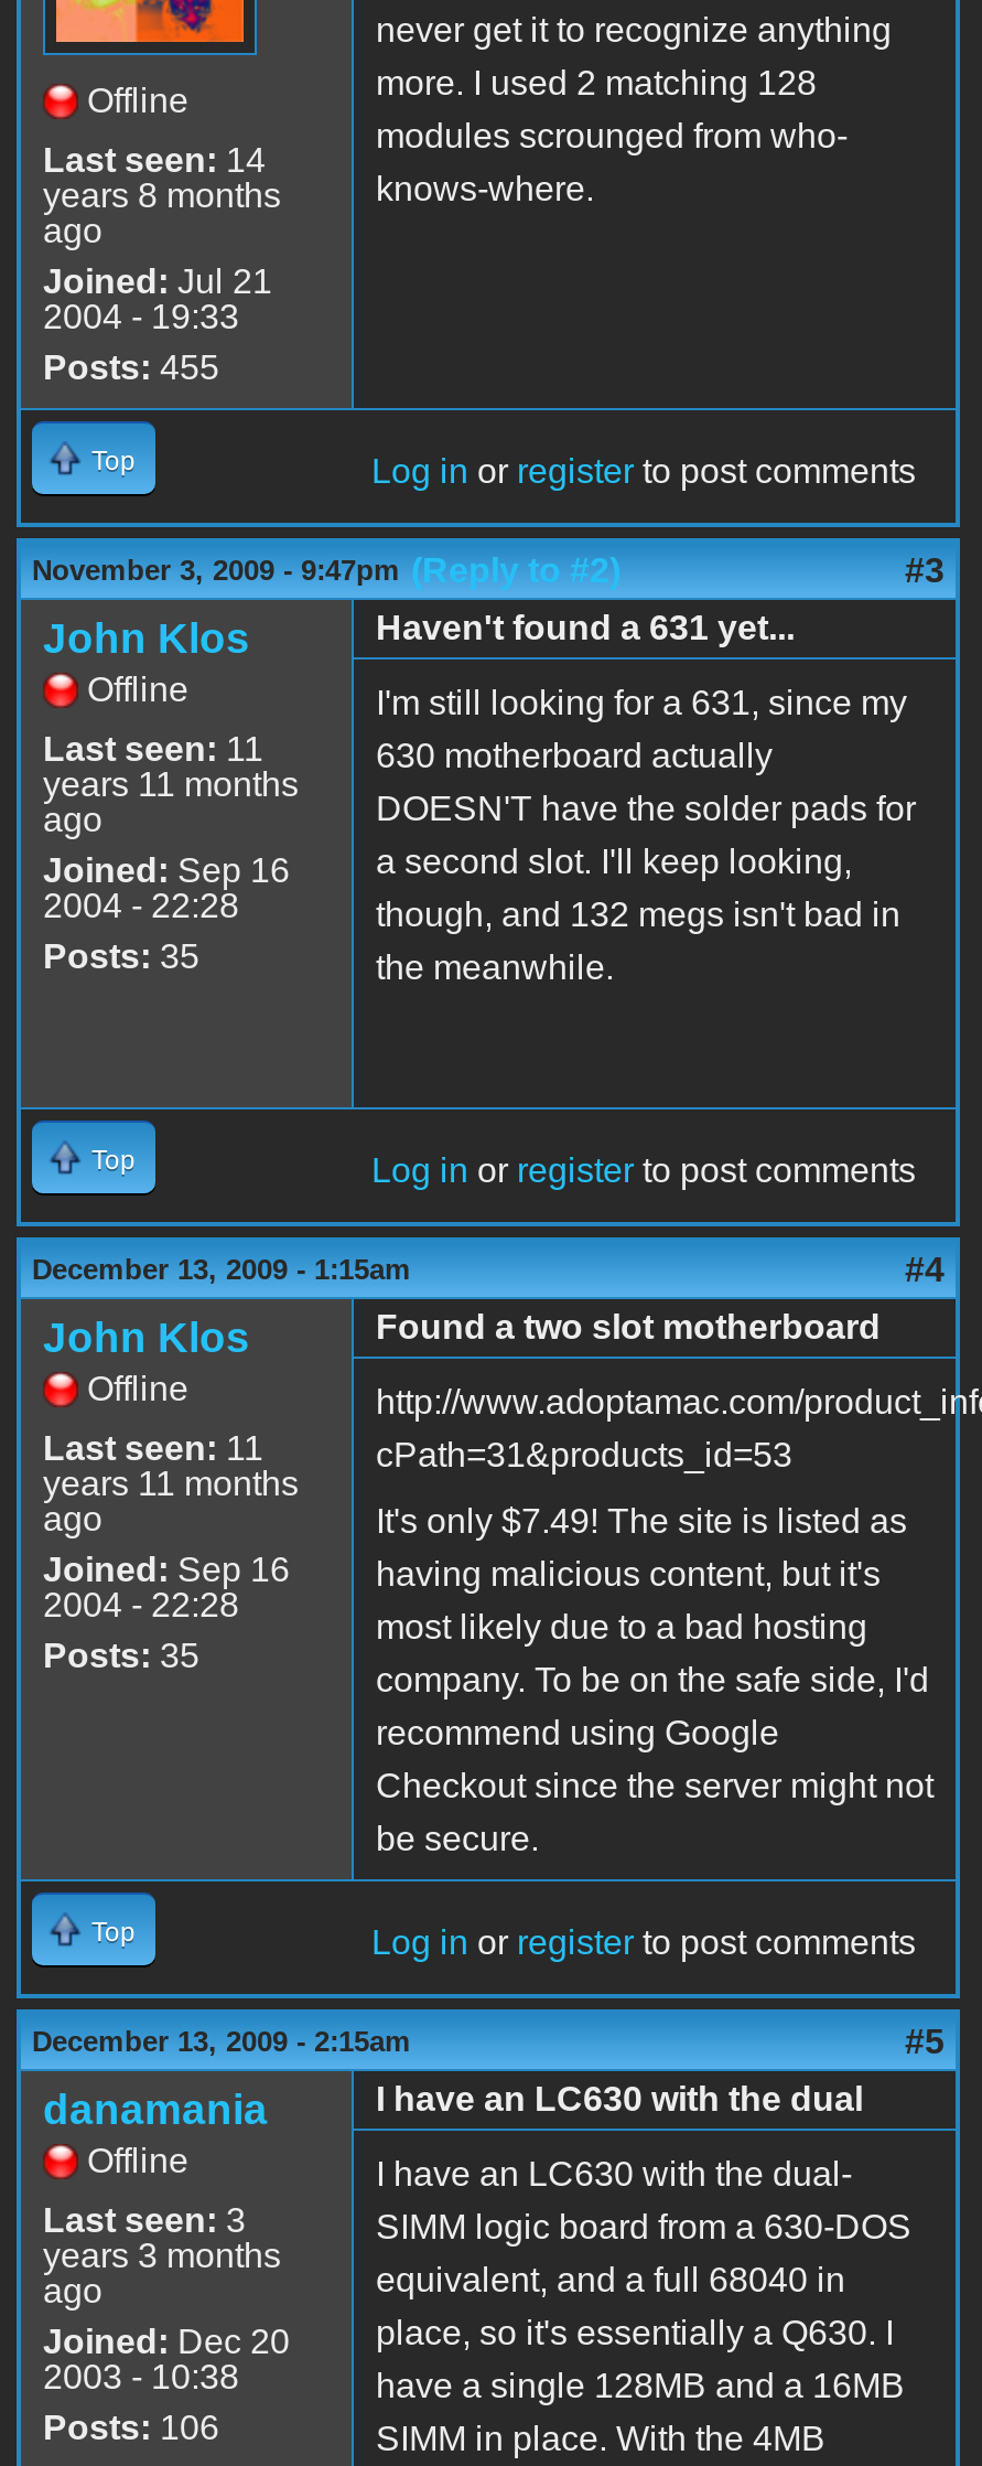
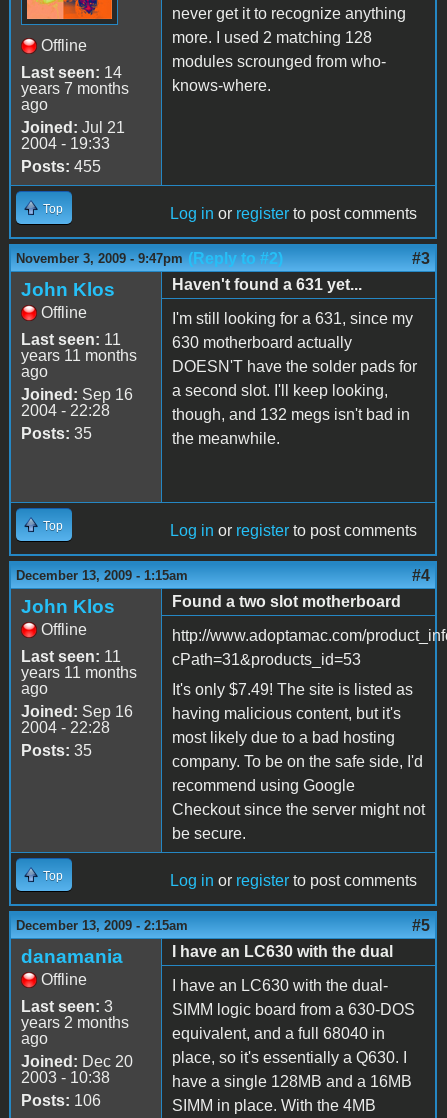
- years 8 months
+ years 7 months

- years 3 months
+ years 2 months
